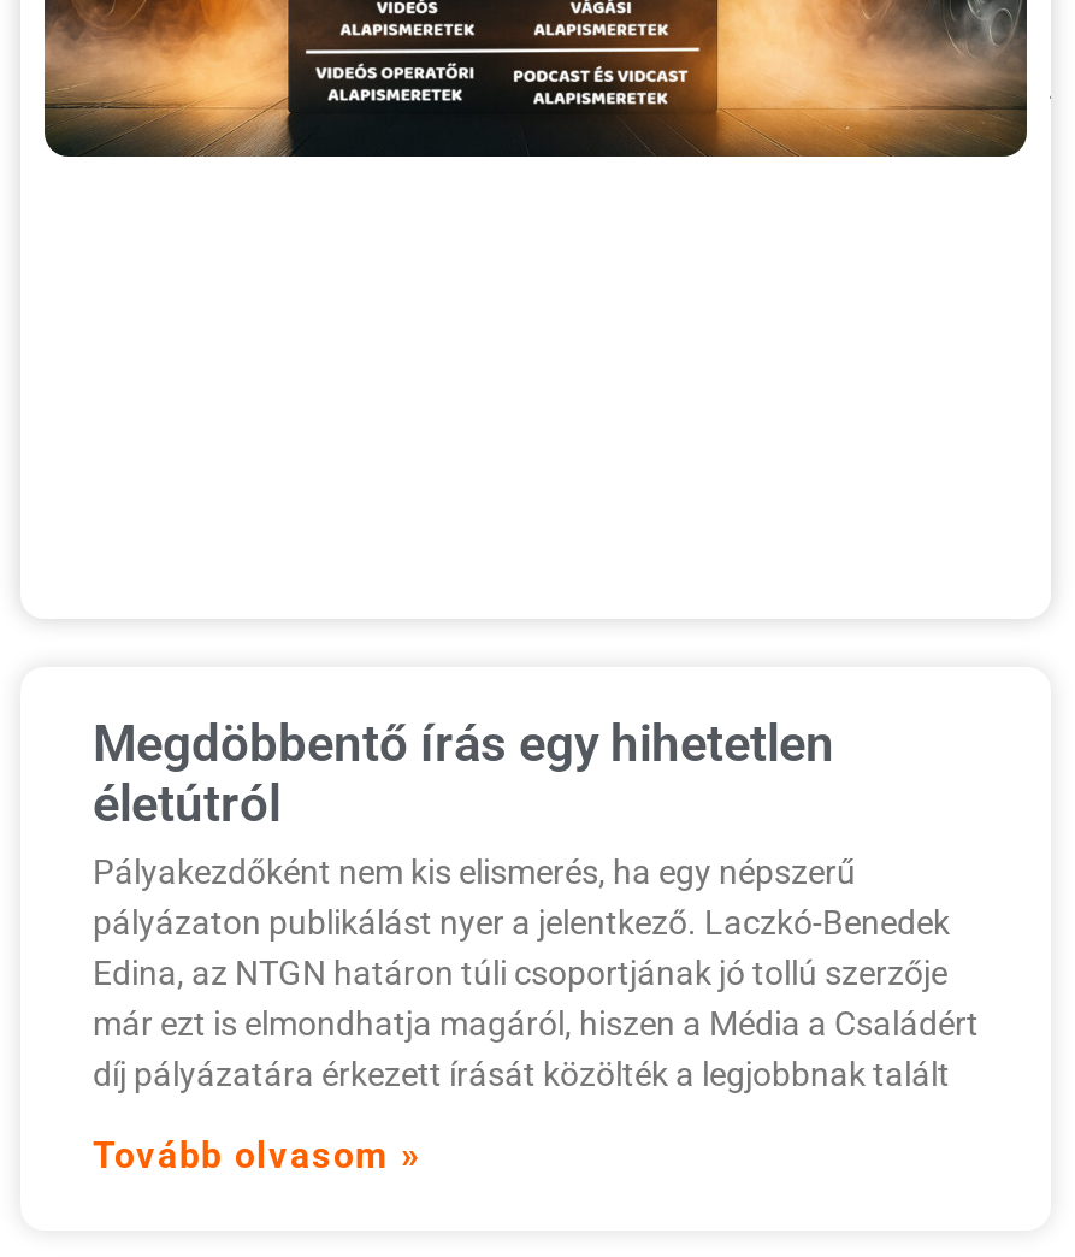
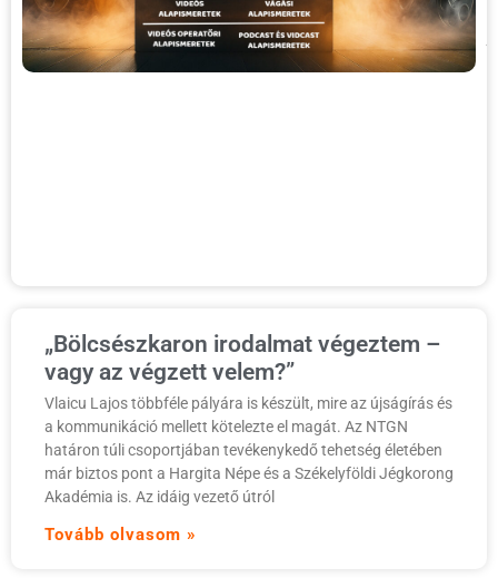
- Megdöbbentő írás egy hihetetlen
- életútról
- Pályakezdőként nem kis elismerés, ha egy népszerű
- pályázaton publikálást nyer a jelentkező. Laczkó-Benedek
- Edina, az NTGN határon túli csoportjának jó tollú szerzője
- már ezt is elmondhatja magáról, hiszen a Média a Családért
- díj pályázatára érkezett írását közölték a legjobbnak talált
+ „Bölcsészkaron irodalmat végeztem –
+ vagy az végzett velem?”
+ Vlaicu Lajos többféle pályára is készült, mire az újságírás és
+ a kommunikáció mellett kötelezte el magát. Az NTGN
+ határon túli csoportjában tevékenykedő tehetség életében
+ már biztos pont a Hargita Népe és a Székelyföldi Jégkorong
+ Akadémia is. Az idáig vezető útról
